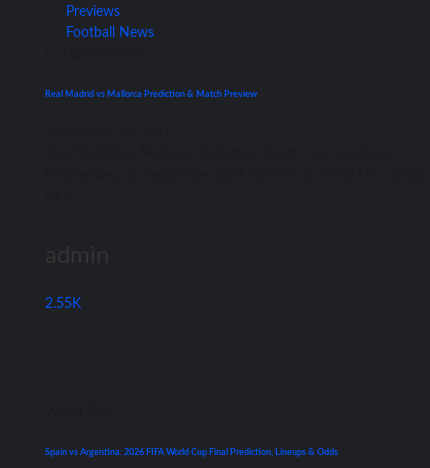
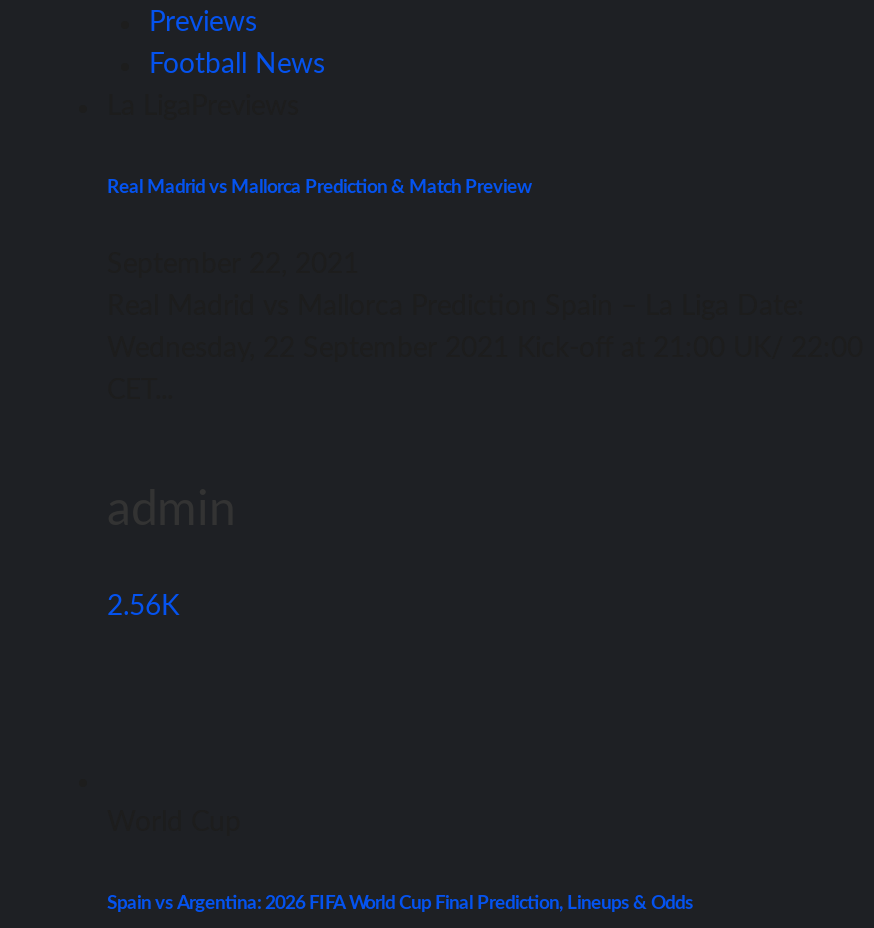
- 2.55K
+ 2.56K
